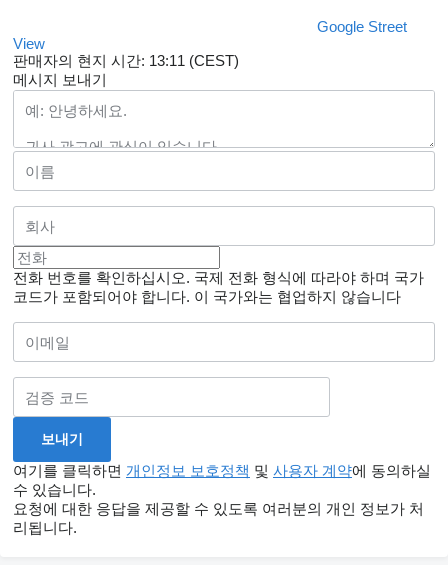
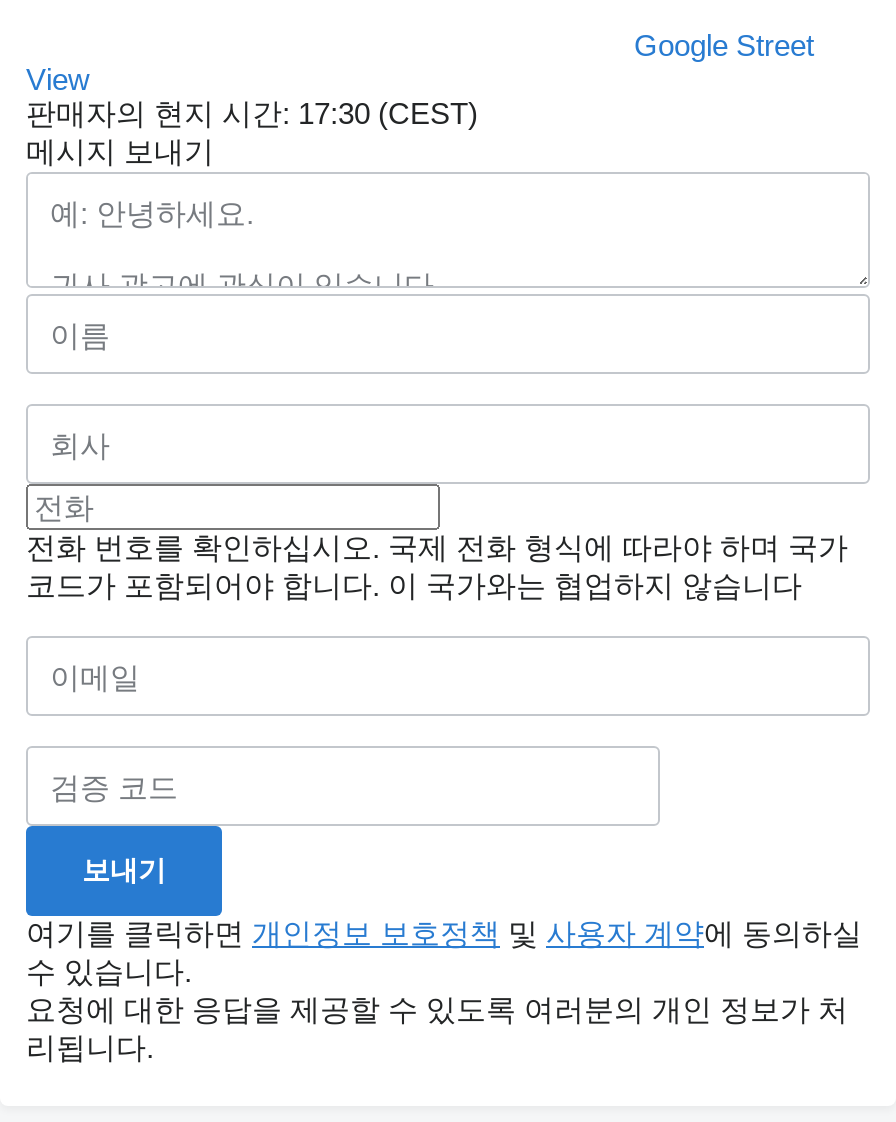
- 판매자의 현지 시간: 13:11 (CEST)
+ 판매자의 현지 시간: 17:30 (CEST)
